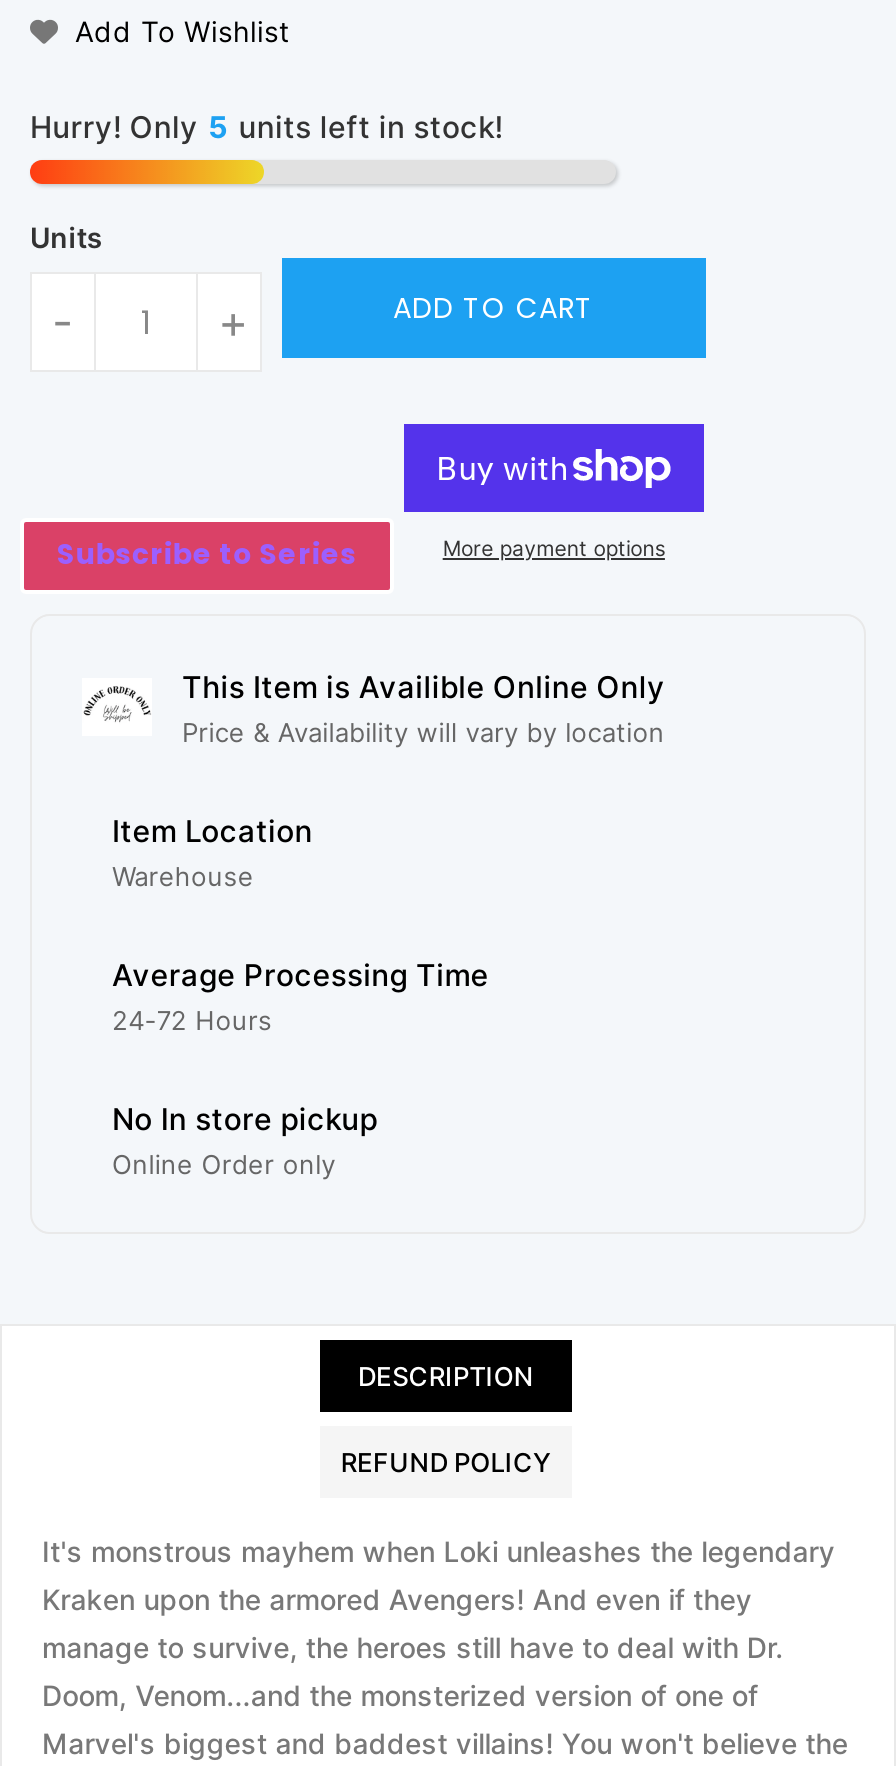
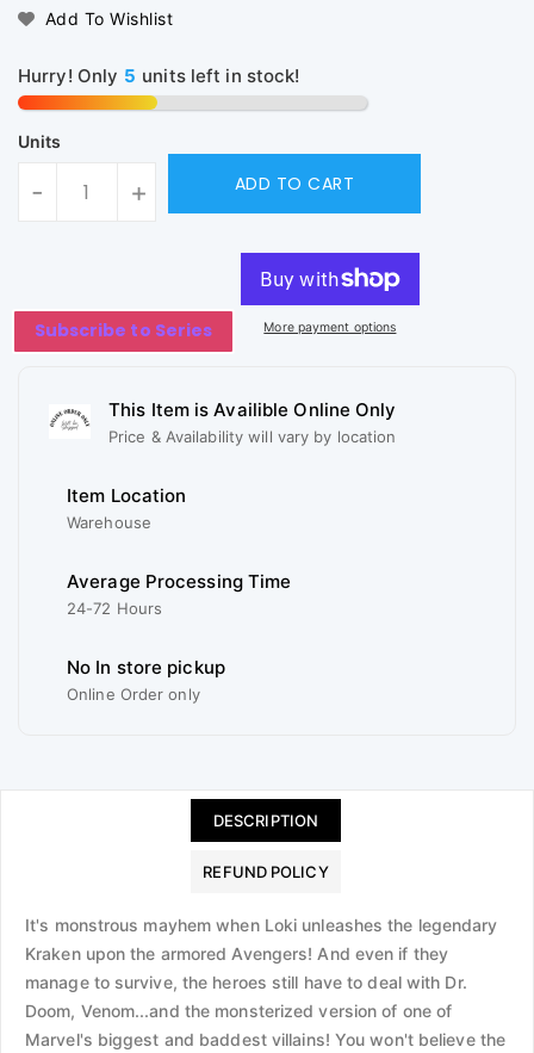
- Hurry! Only 5 units left in stock!
+ Hurry! Only
+ units left in stock!
